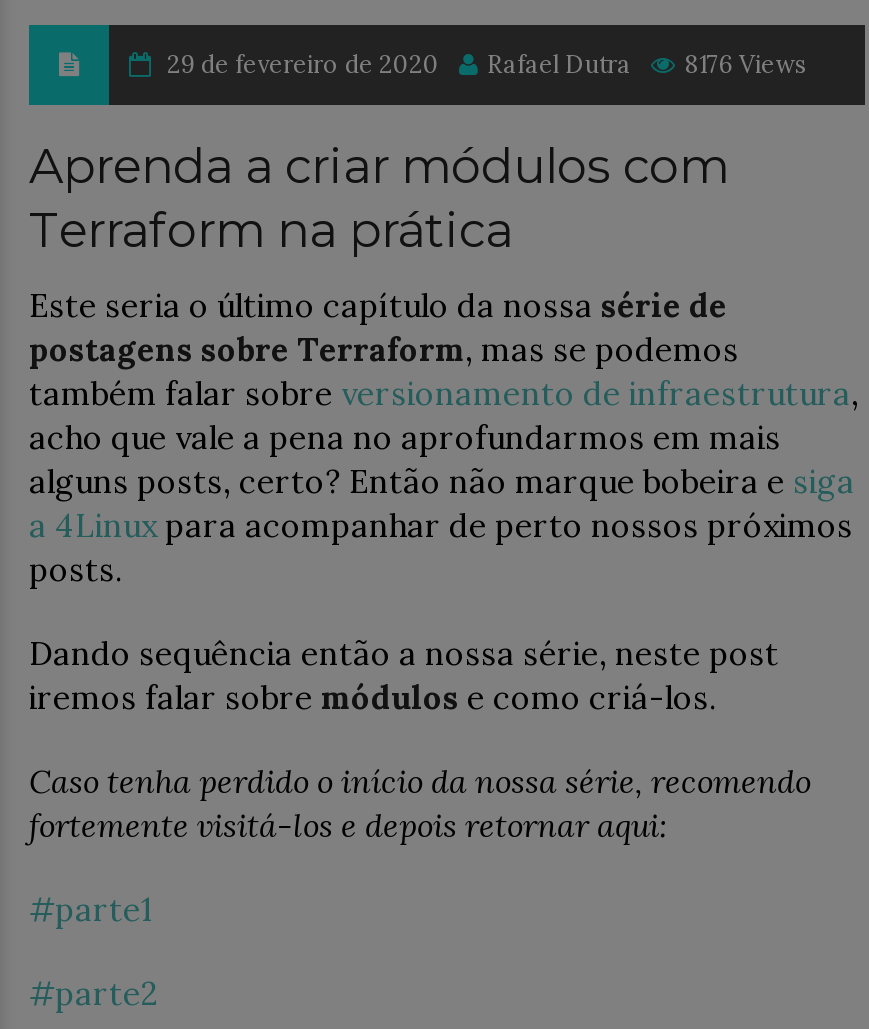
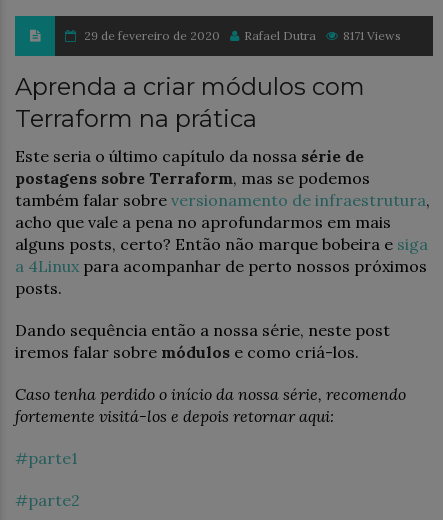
- 29 de fevereiro de 2020 Rafael Dutra 8176 Views
+ 29 de fevereiro de 2020 Rafael Dutra 8171 Views
